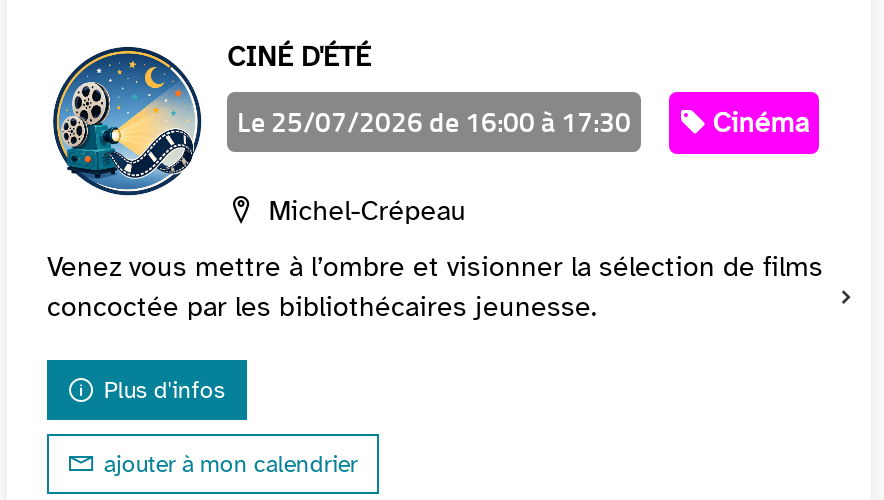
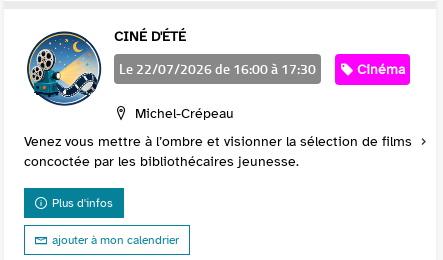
- Le 25/07/2026 de 16:00 à 17:30
+ Le 22/07/2026 de 16:00 à 17:30
